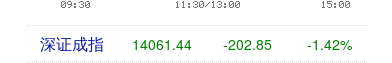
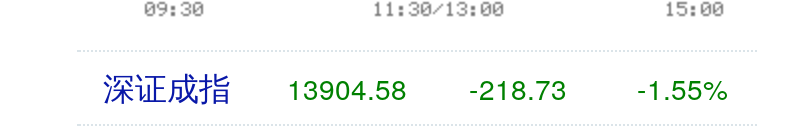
- 14061.44
+ 13904.58

- -202.85
+ -218.73

- -1.42%
+ -1.55%
